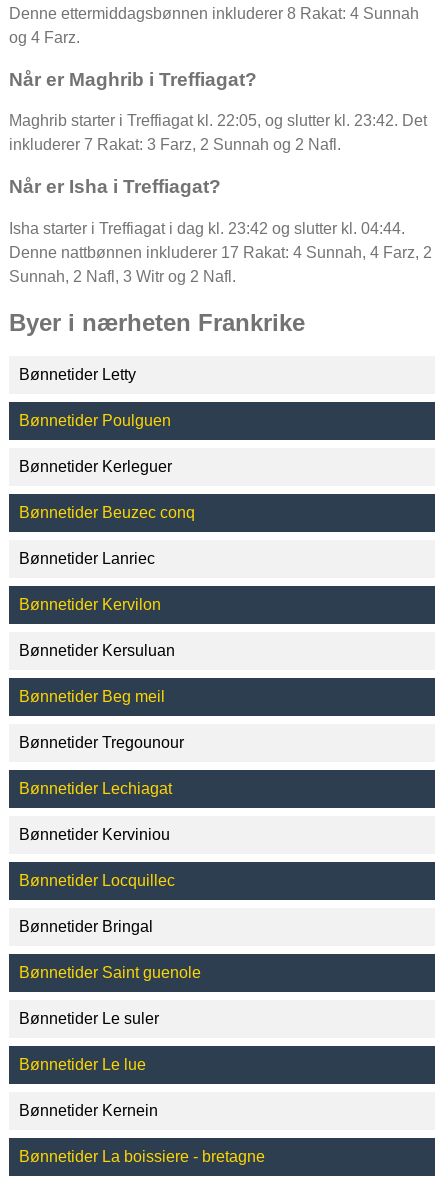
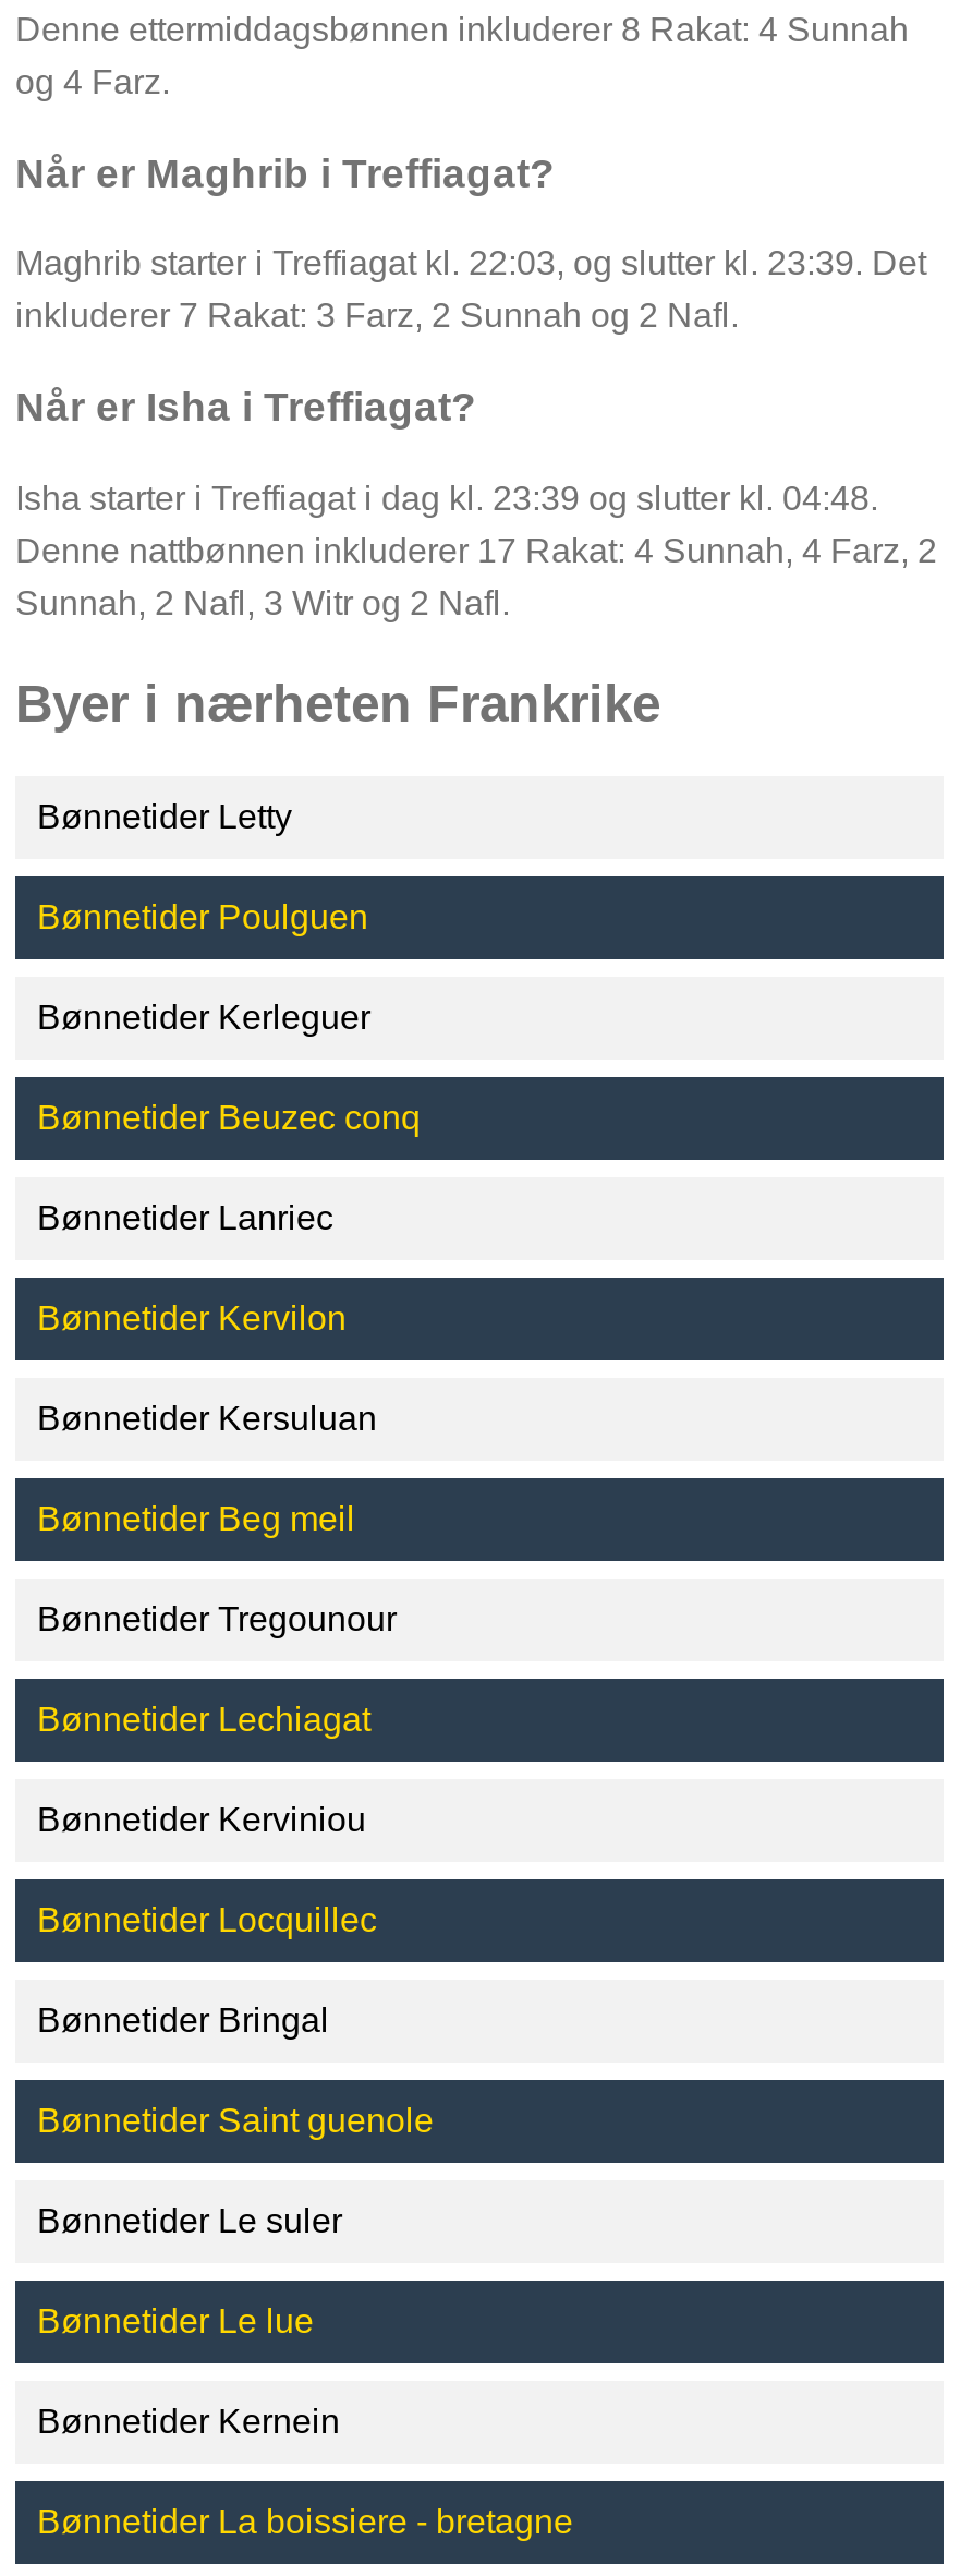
- Maghrib starter i Treffiagat kl. 22:05, og slutter kl. 23:42. Det
+ Maghrib starter i Treffiagat kl. 22:03, og slutter kl. 23:39. Det

- Isha starter i Treffiagat i dag kl. 23:42 og slutter kl. 04:44.
+ Isha starter i Treffiagat i dag kl. 23:39 og slutter kl. 04:48.
